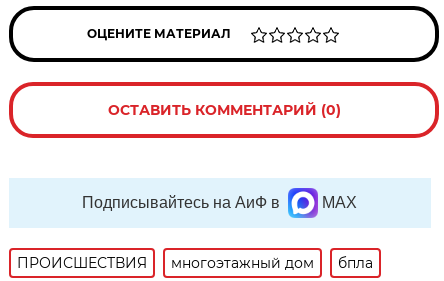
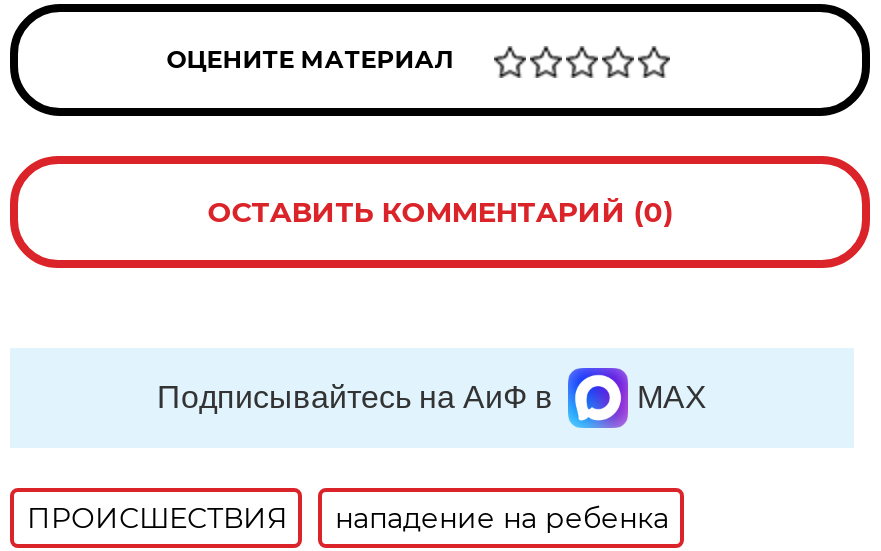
- многоэтажный дом
- бпла
+ нападение на ребенка
